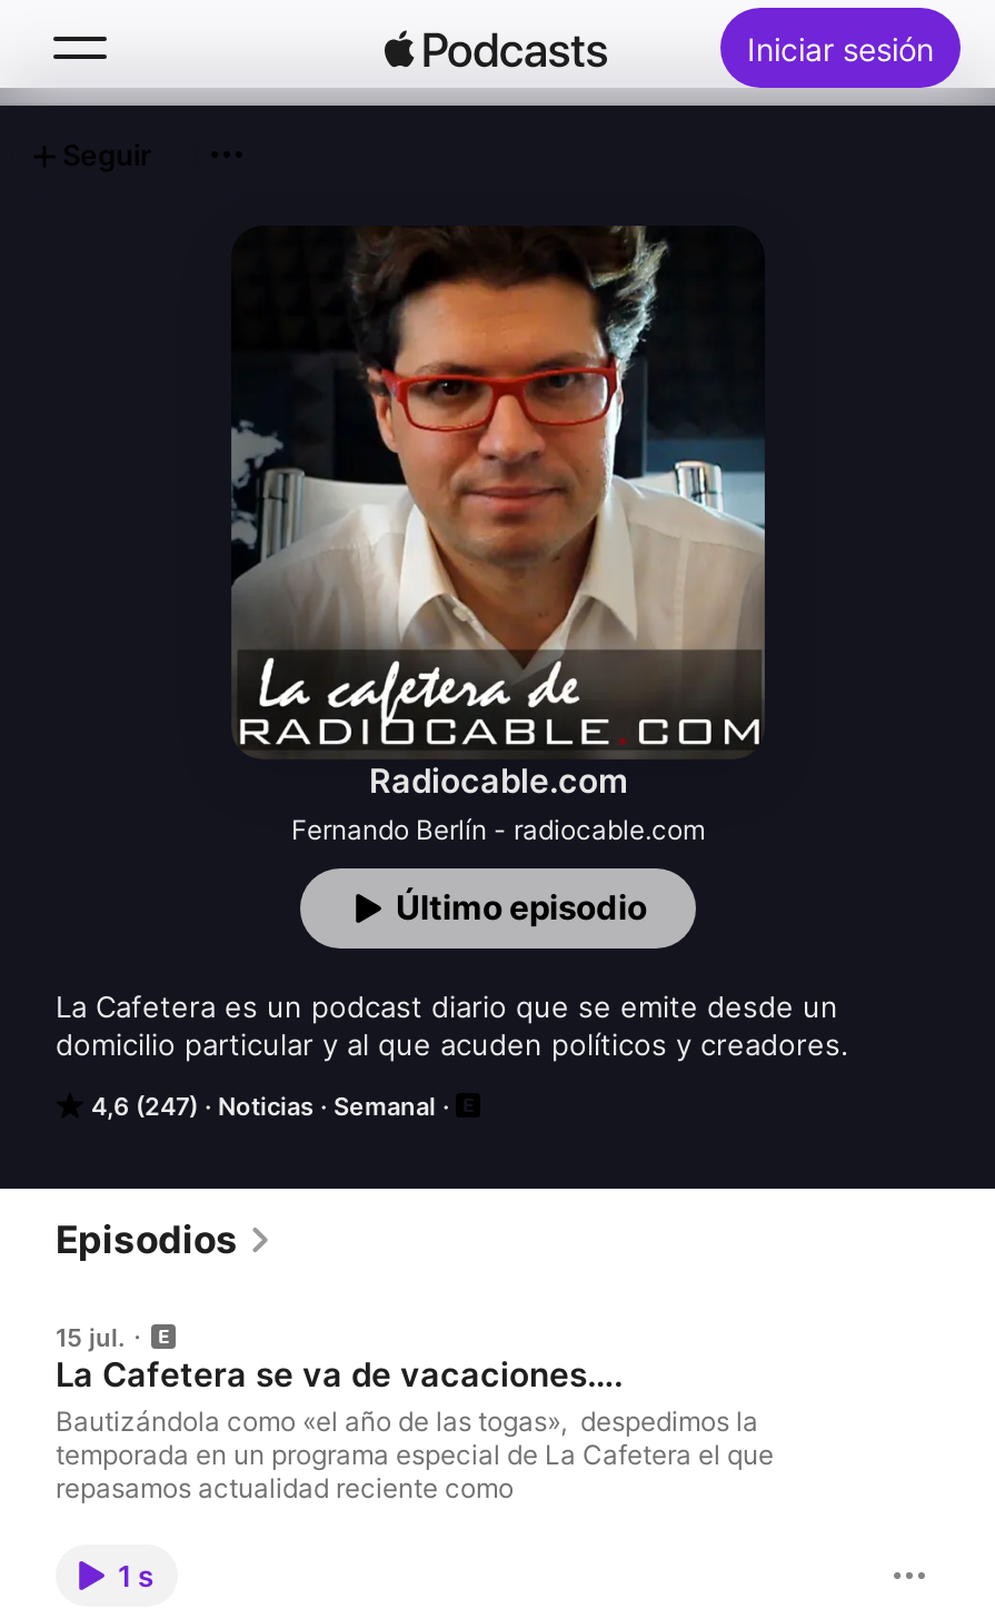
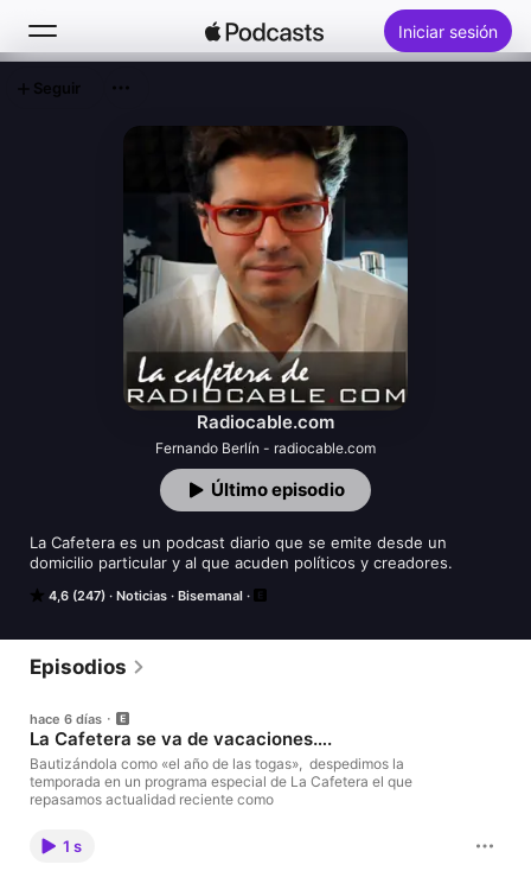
- Semanal
+ Bisemanal

- 15 jul.
+ hace 6 días
